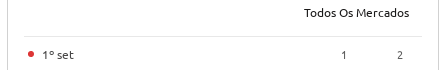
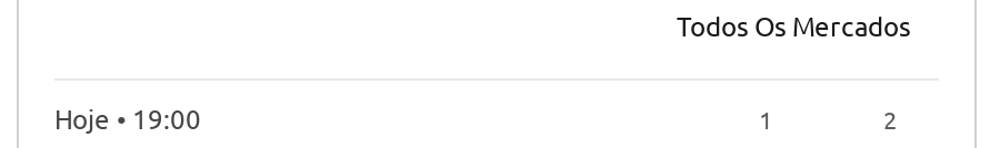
- 1º set
+ Hoje • 19:00
